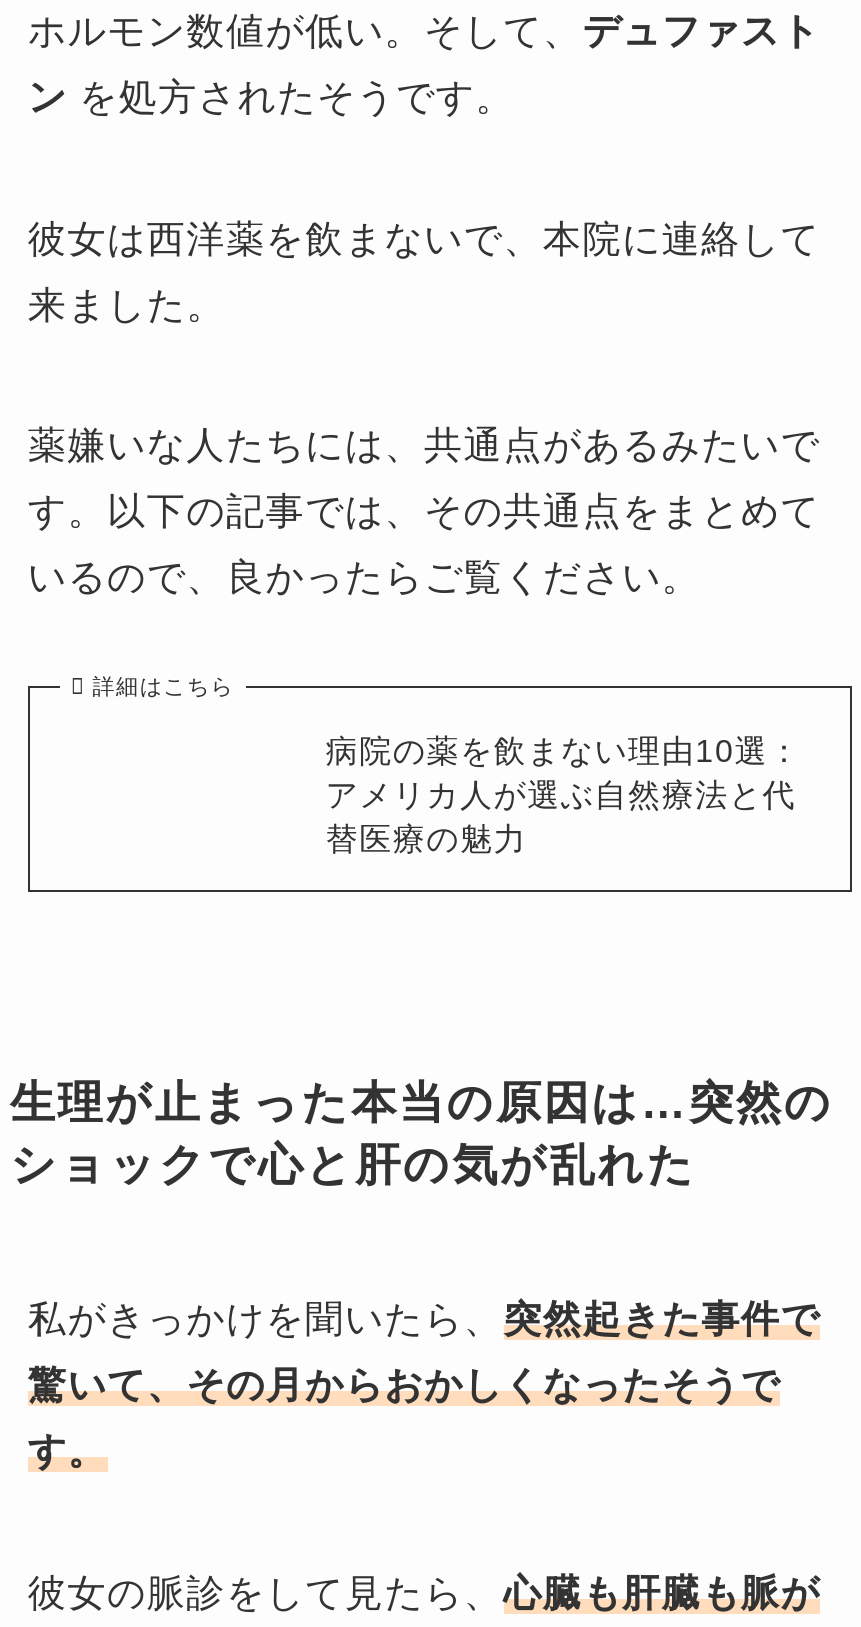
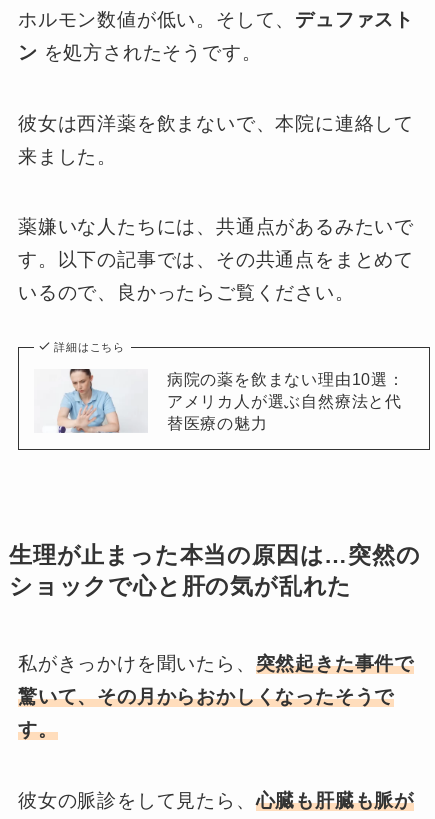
+ [image]
